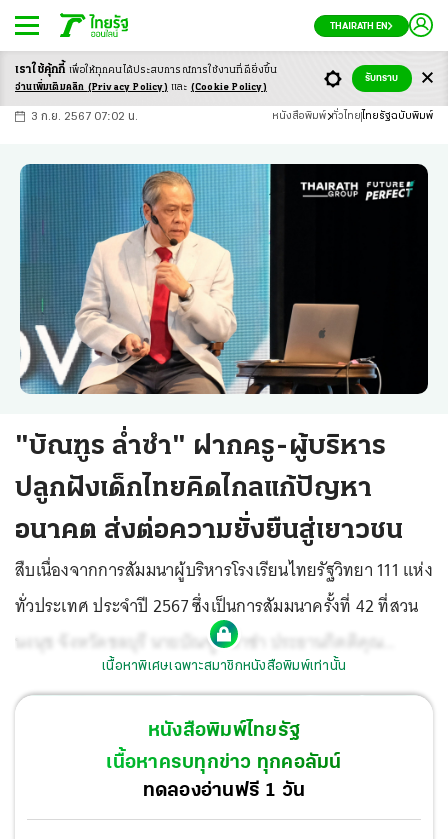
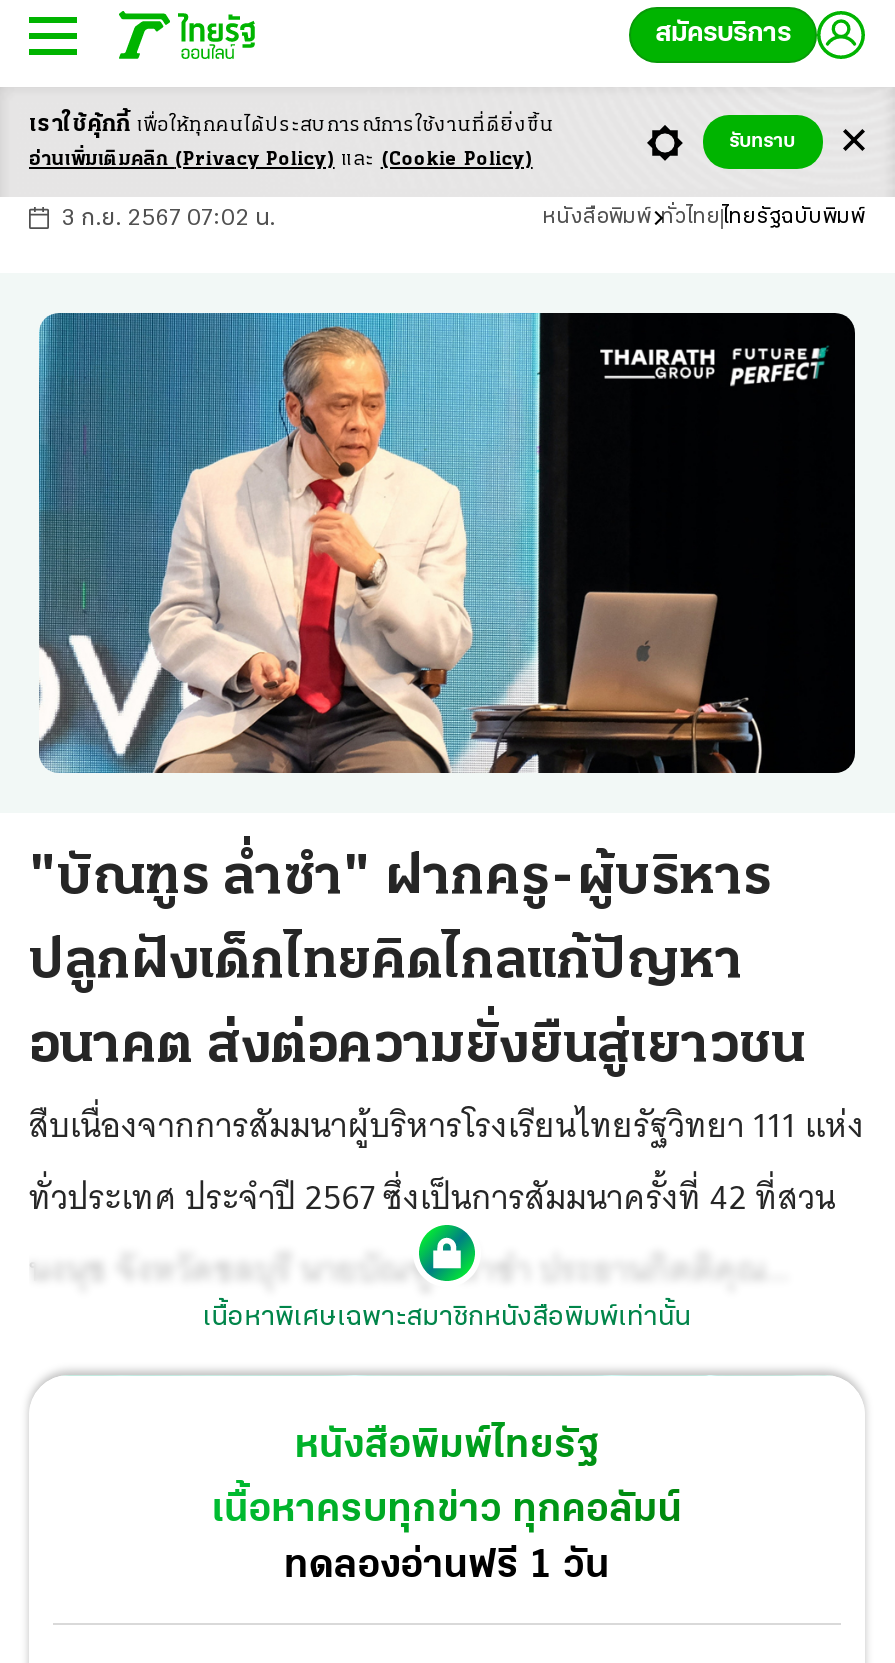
- THAIRATH EN
+ สมัครบริการ
